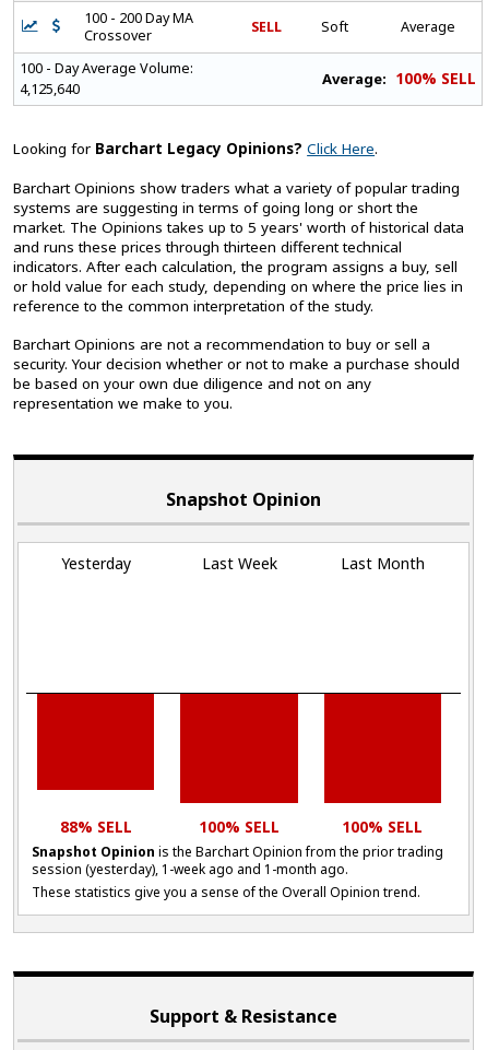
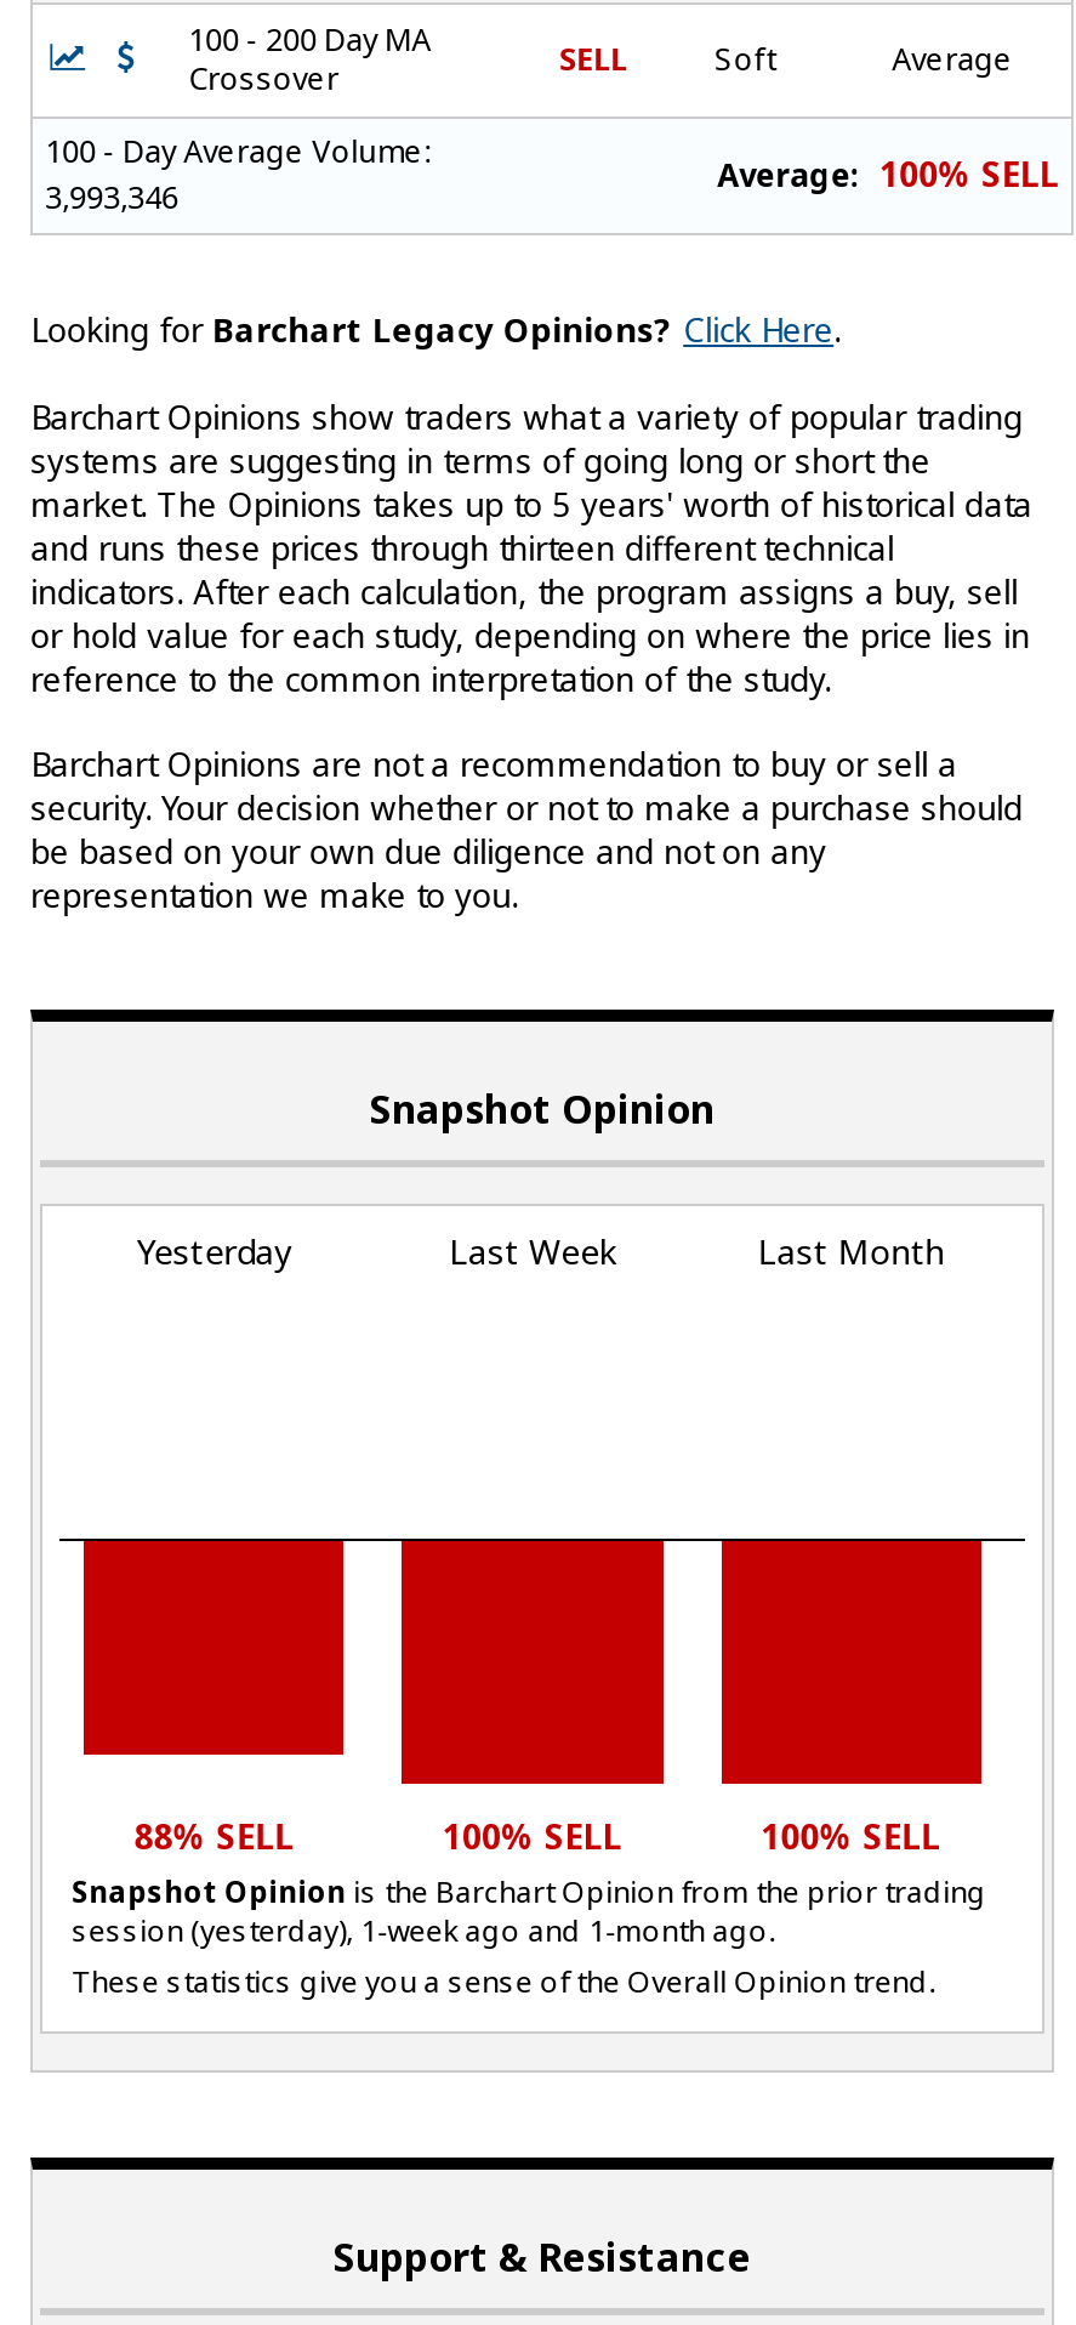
- 4,125,640
+ 3,993,346
